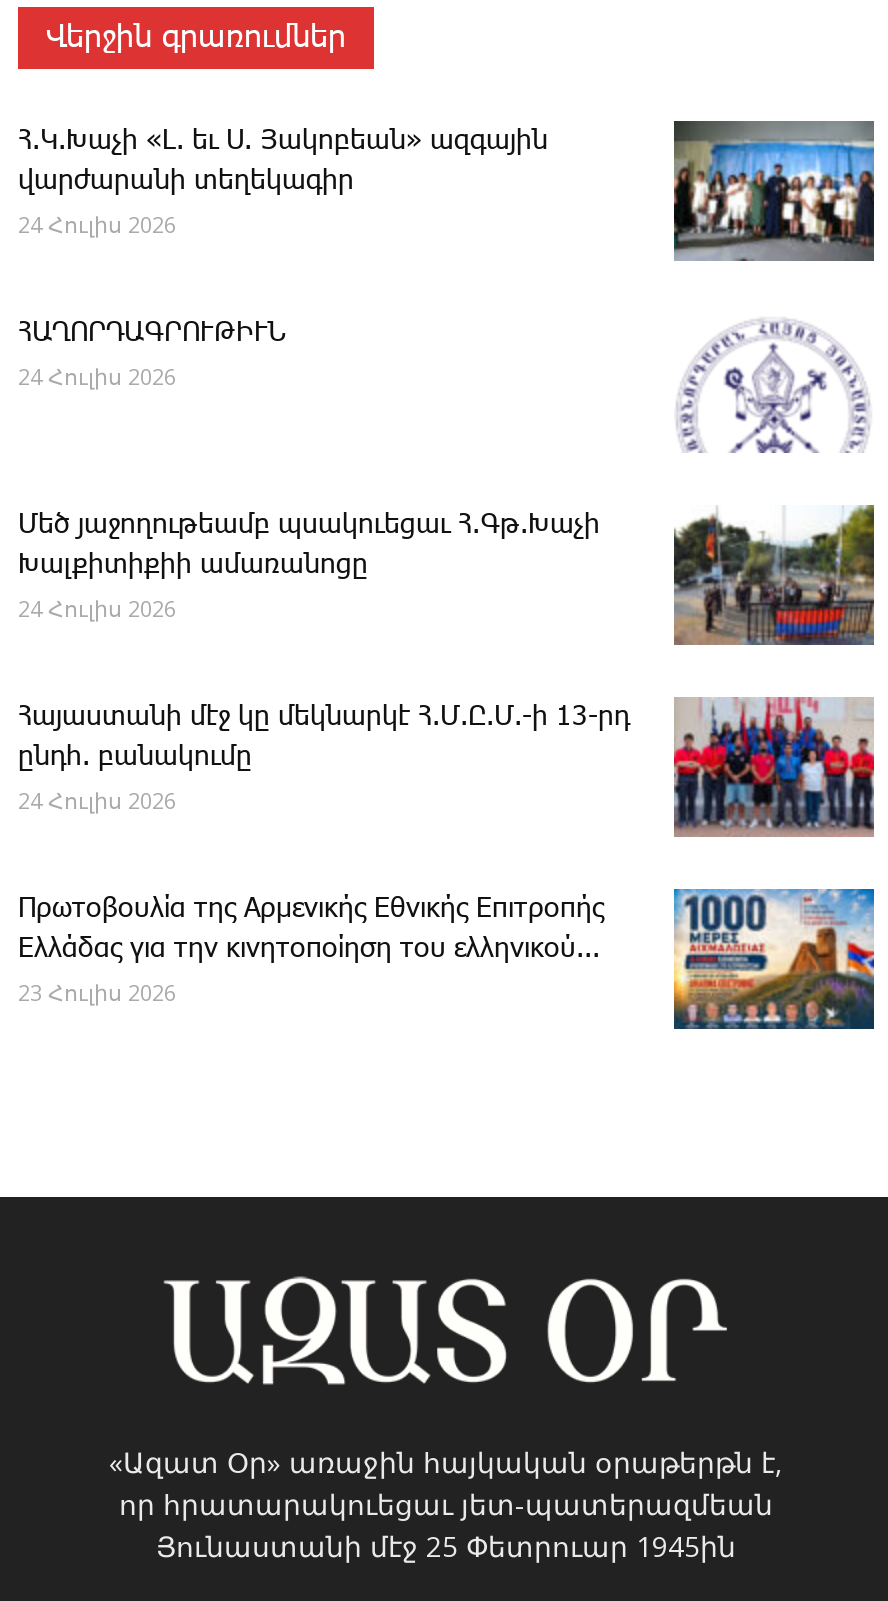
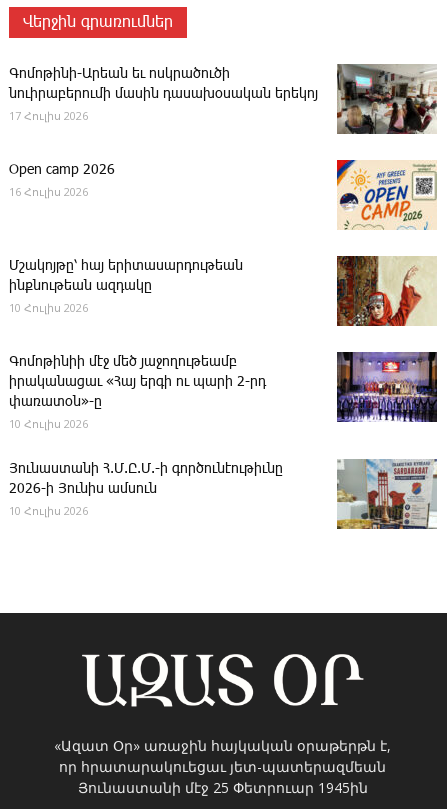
- Հ.Կ.Խաչի «Լ. եւ Ս. Յակոբեան» ազգային
- վարժարանի տեղեկագիր
+ Գոմոթինի-Արեան եւ ոսկրածուծի
+ նուիրաբերումի մասին դասախօսական երեկոյ

- [image]
+ [image]

- 24 Հուլիս 2026
+ 17 Հուլիս 2026

- ՀԱՂՈՐԴԱԳՐՈՒԹԻՒՆ
+ Open camp 2026

- [image]
+ [image]

- 24 Հուլիս 2026
+ 16 Հուլիս 2026

- Մեծ յաջողութեամբ պսակուեցաւ Հ.Գթ.Խաչի
- Խալքիտիքիի ամառանոցը
+ Մշակոյթը՝ հայ երիտասարդութեան
+ ինքնութեան ազդակը

- [image]
+ [image]

- 24 Հուլիս 2026
+ 10 Հուլիս 2026

- Հայաստանի մէջ կը մեկնարկէ Հ.Մ.Ը.Մ.-ի 13-րդ
- ընդհ. բանակումը
+ Գոմոթինիի մէջ մեծ յաջողութեամբ
+ իրականացաւ «Հայ երգի ու պարի 2-րդ
+ փառատօն»-ը

- [image]
+ [image]

- 24 Հուլիս 2026
+ 10 Հուլիս 2026

- Πρωτοβουλία της Αρμενικής Εθνικής Επιτροπής
- Ελλάδας για την κινητοποίηση του ελληνικού...
+ Յունաստանի Հ.Մ.Ը.Մ.-ի գործունէութիւնը
+ 2026-ի Յունիս ամսուն

- [image]
+ [image]

- 23 Հուլիս 2026
+ 10 Հուլիս 2026
